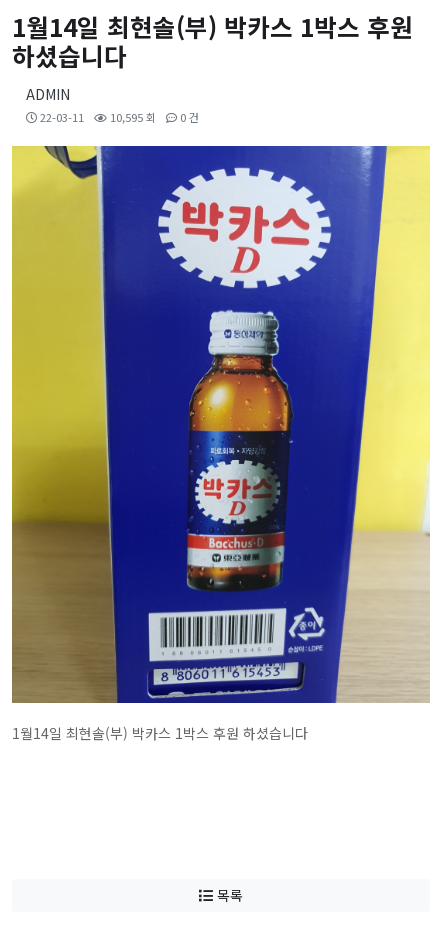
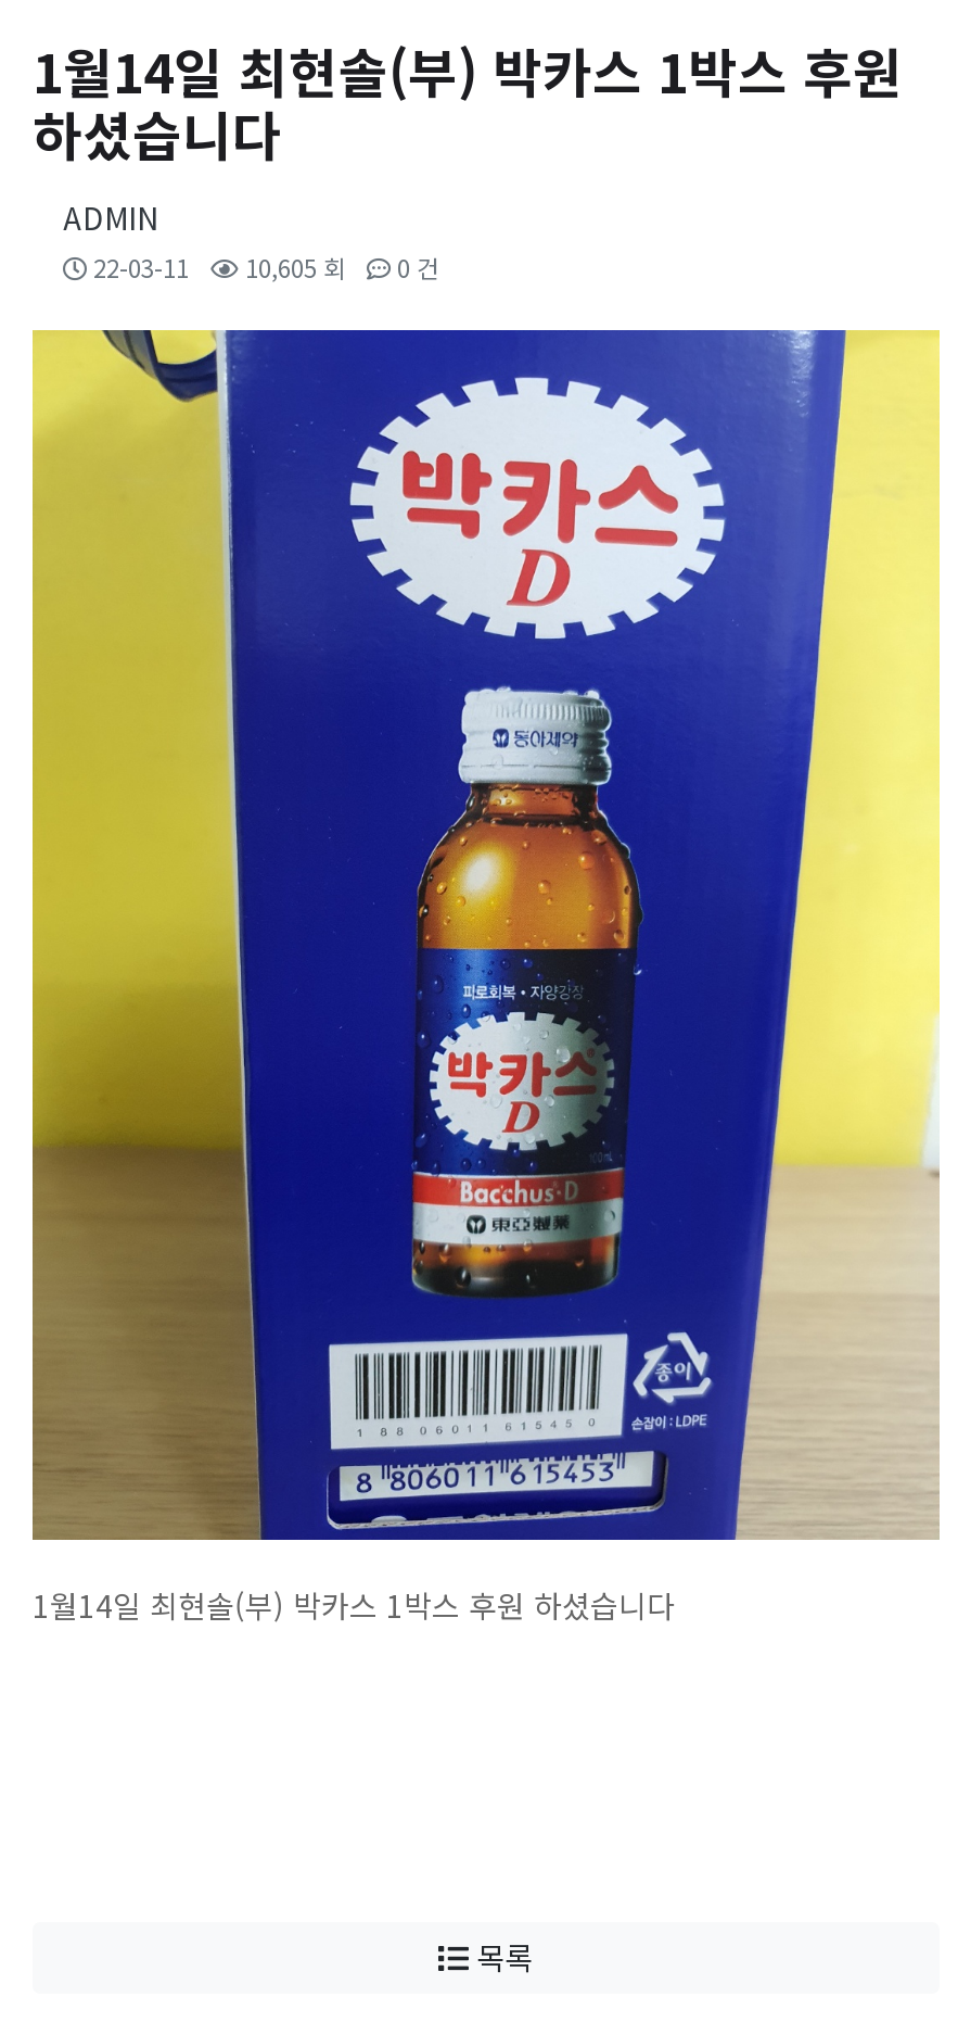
- 22-03-11 10,595 회 0 건
+ 22-03-11 10,605 회 0 건
